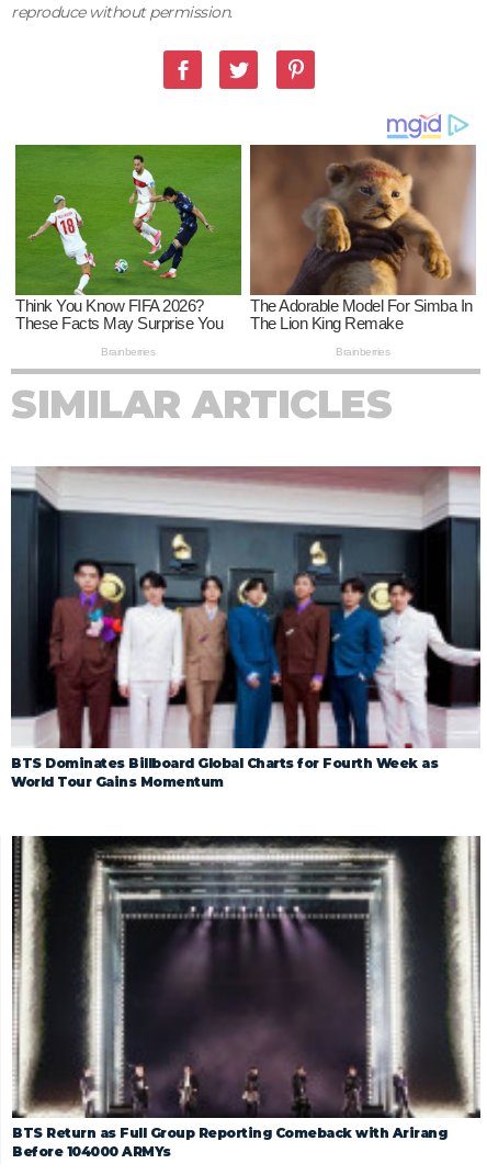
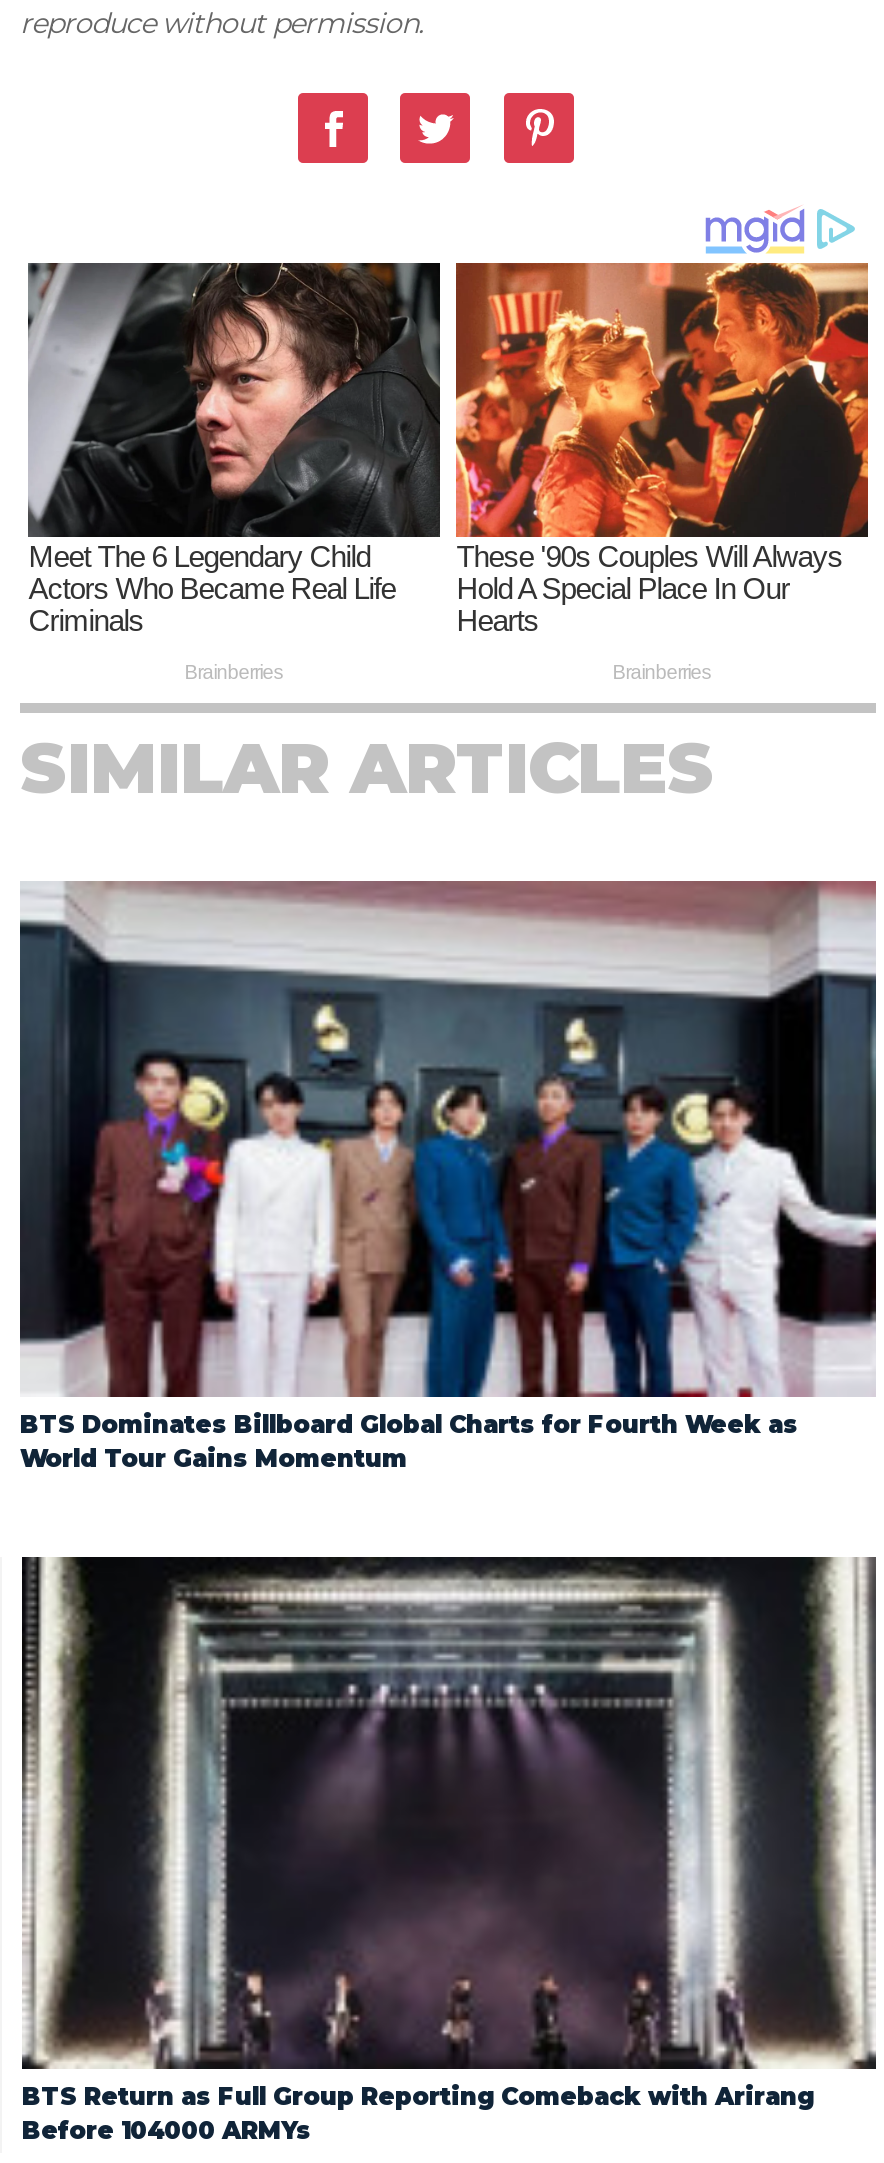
- [image]
+ [image]

- [image]
+ [image]
